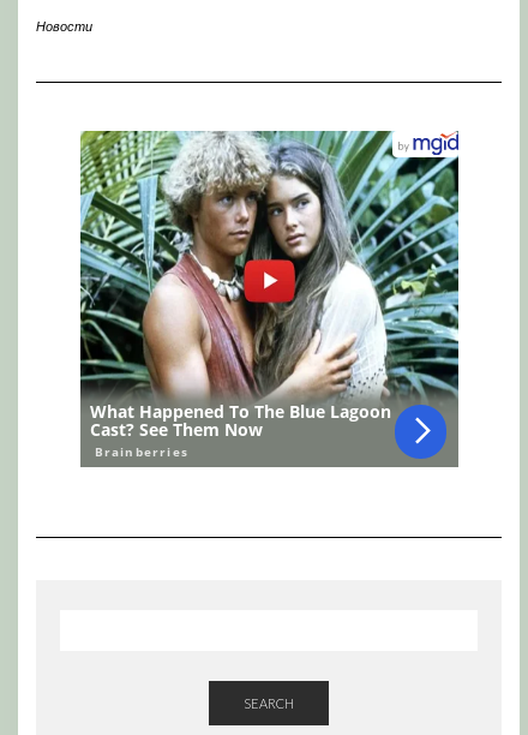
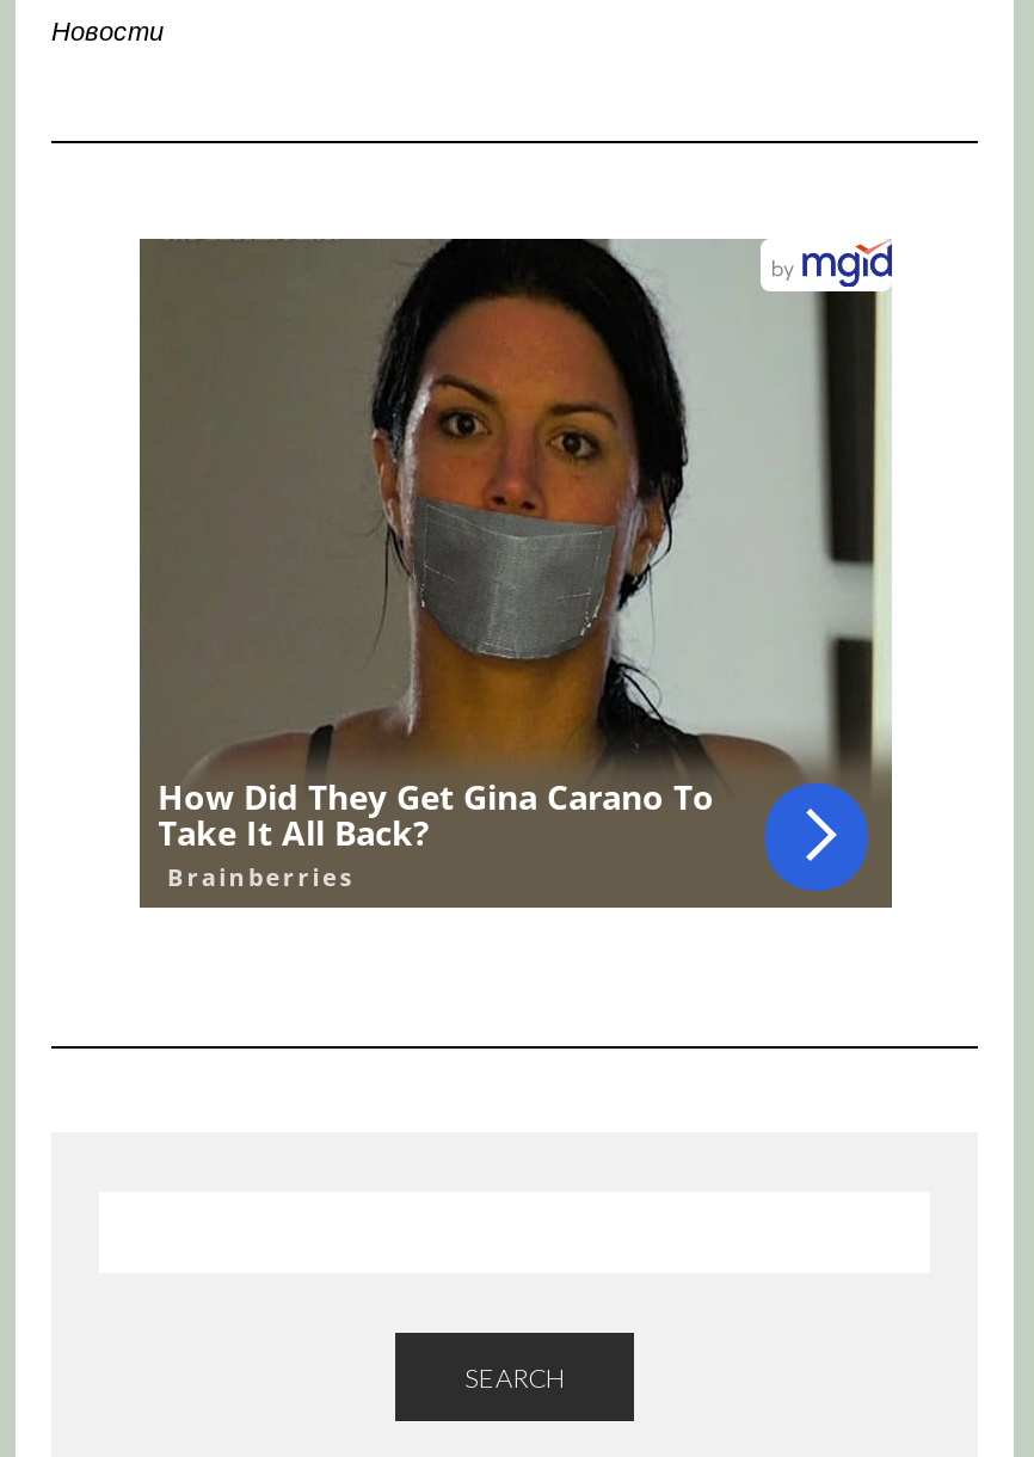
- [image]
+ [image]
